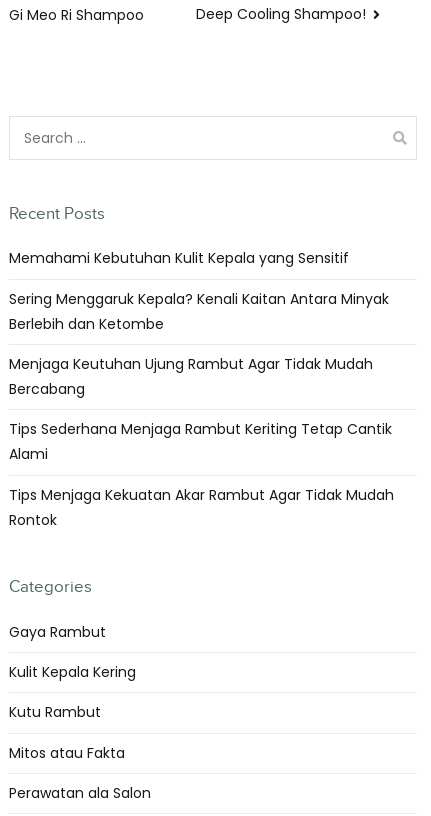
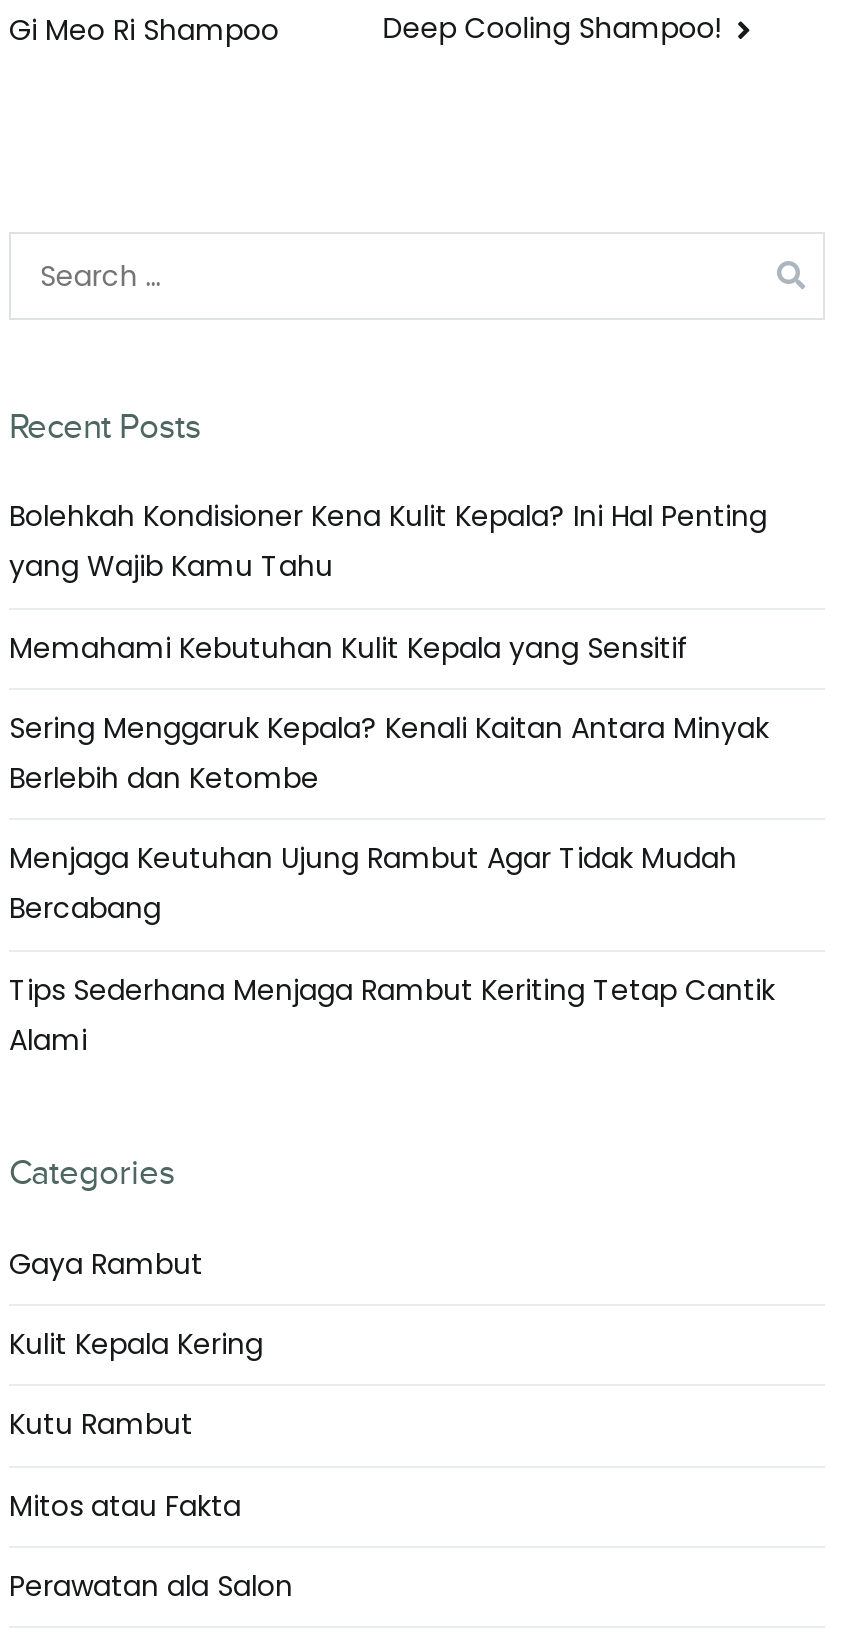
+ Bolehkah Kondisioner Kena Kulit Kepala? Ini Hal Penting
+ yang Wajib Kamu Tahu

moved down: Memahami Kebutuhan Kulit Kepala yang Sensitif | Sering Menggaruk Kepala? Kenali Kaitan Antara Minyak | Berlebih dan Ketombe | Menjaga Keutuhan Ujung Rambut Agar Tidak Mudah | Bercabang | Tips Sederhana Menjaga Rambut Keriting Tetap Cantik | Alami

- Tips Menjaga Kekuatan Akar Rambut Agar Tidak Mudah
- Rontok
